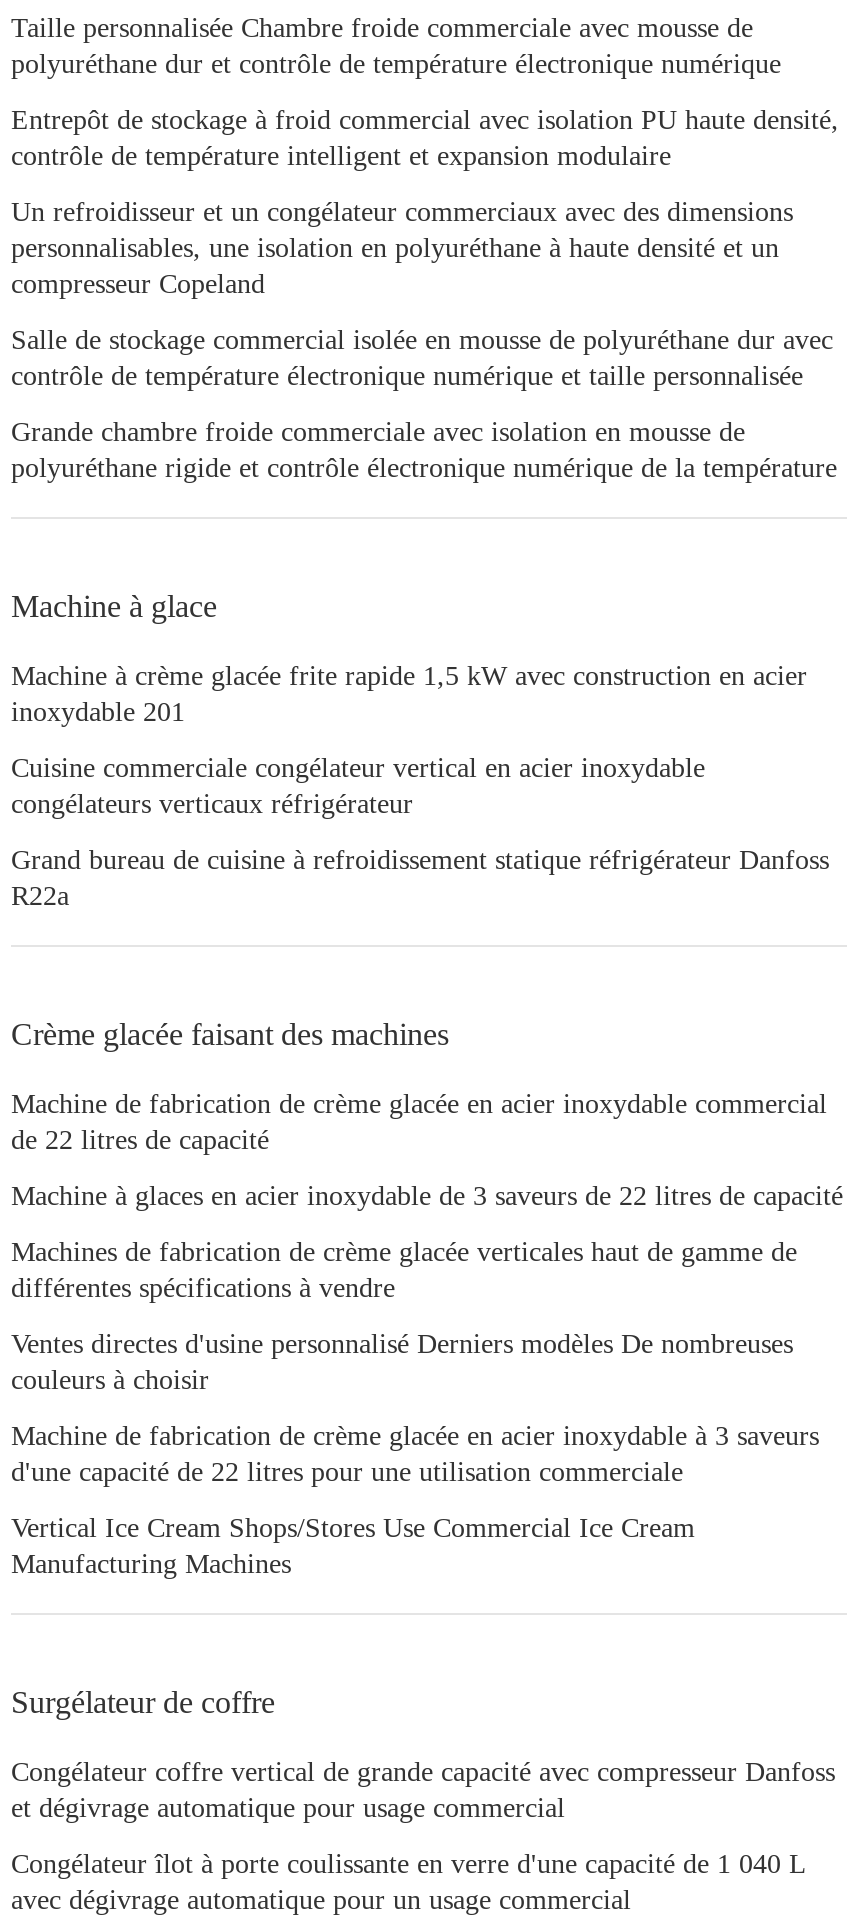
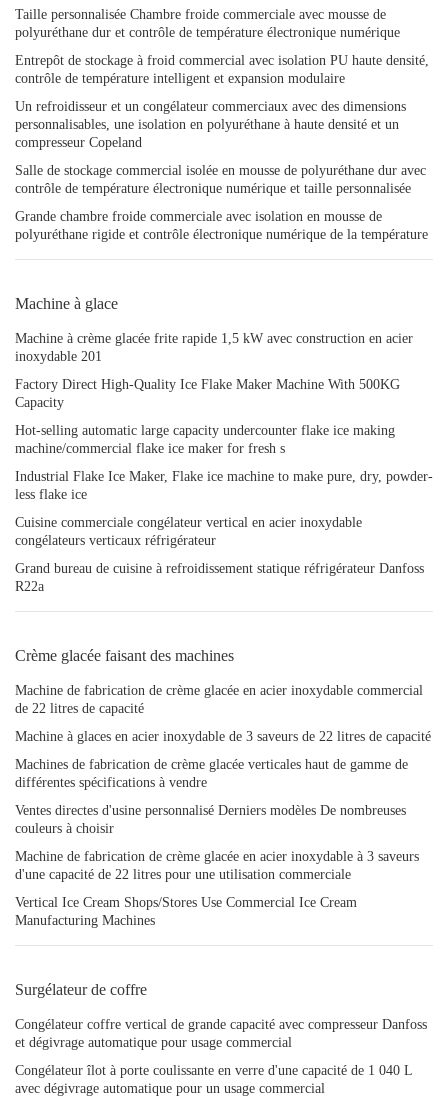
+ Factory Direct High-Quality Ice Flake Maker Machine With 500KG
+ Capacity
+ Hot-selling automatic large capacity undercounter flake ice making
+ machine/commercial flake ice maker for fresh s
+ Industrial Flake Ice Maker, Flake ice machine to make pure, dry, powder-
+ less flake ice
